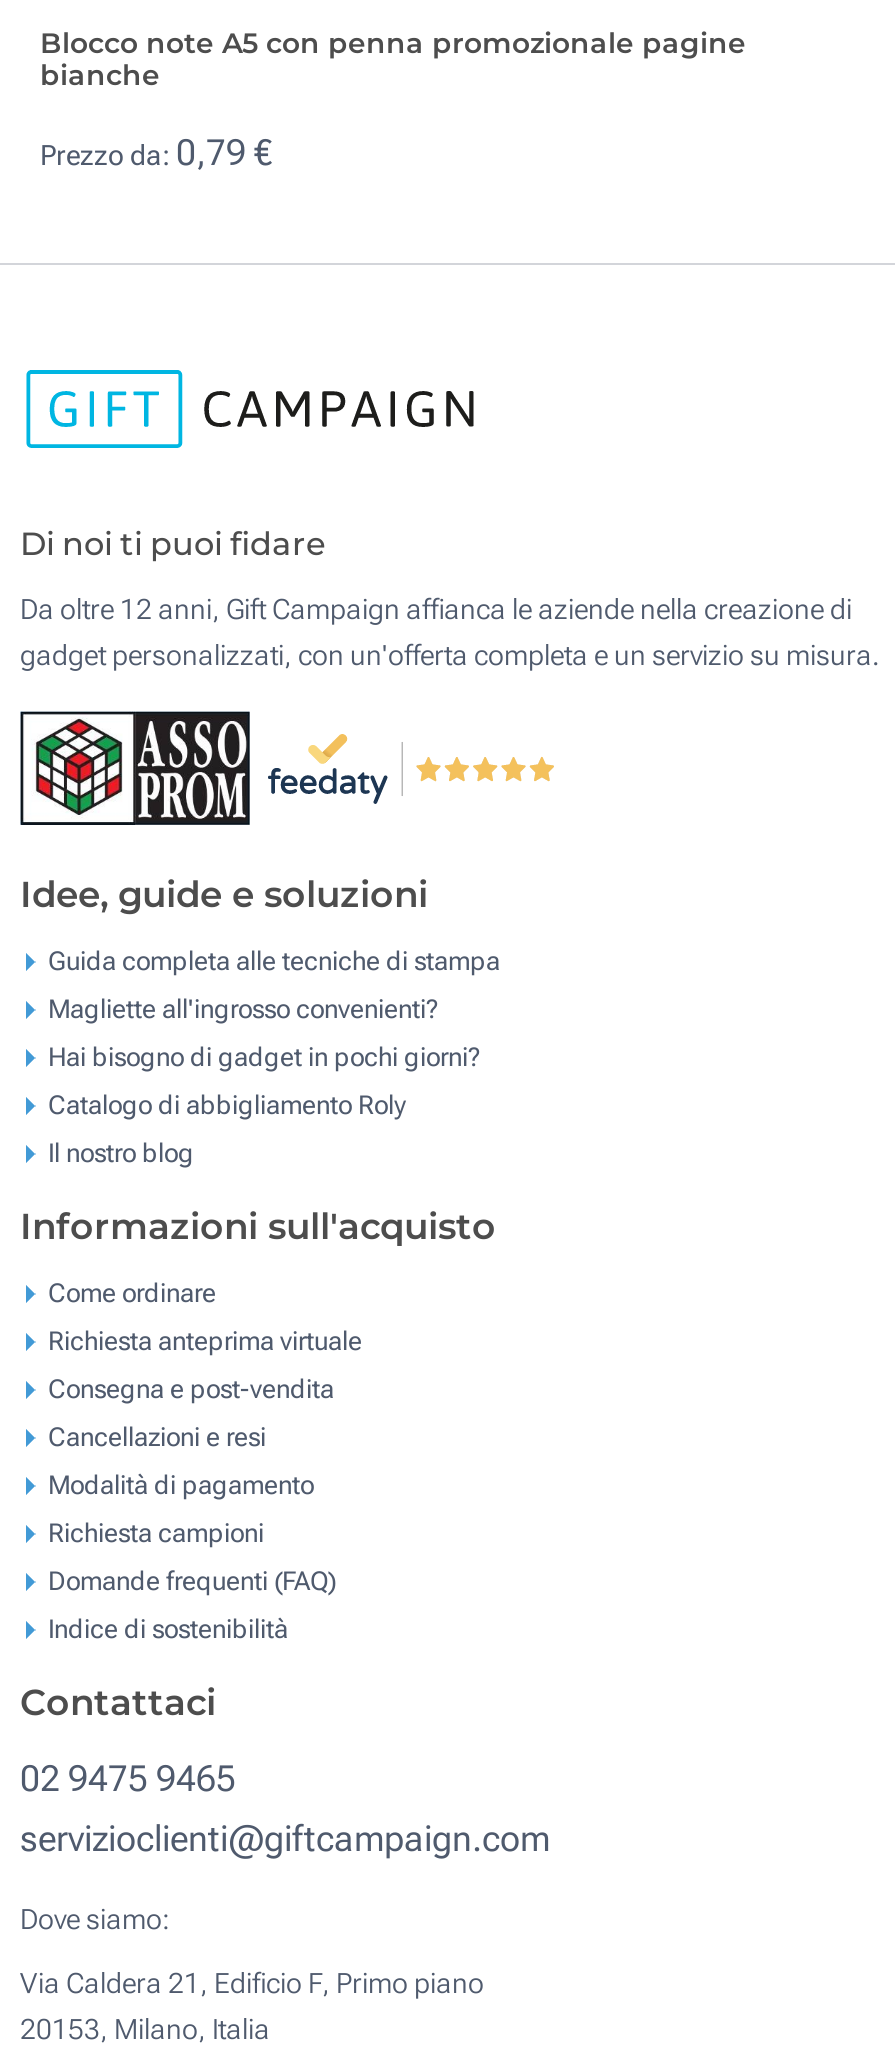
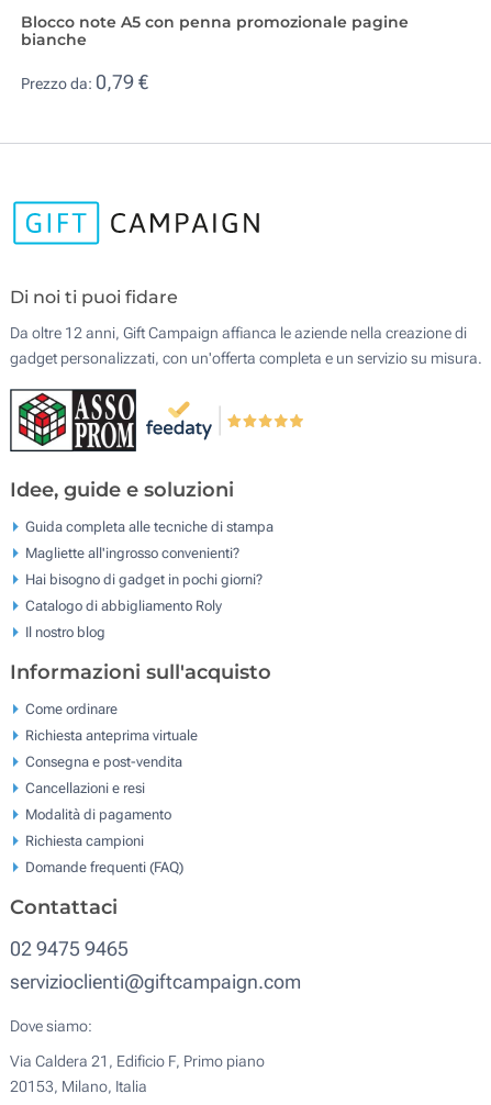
- Indice di sostenibilità
